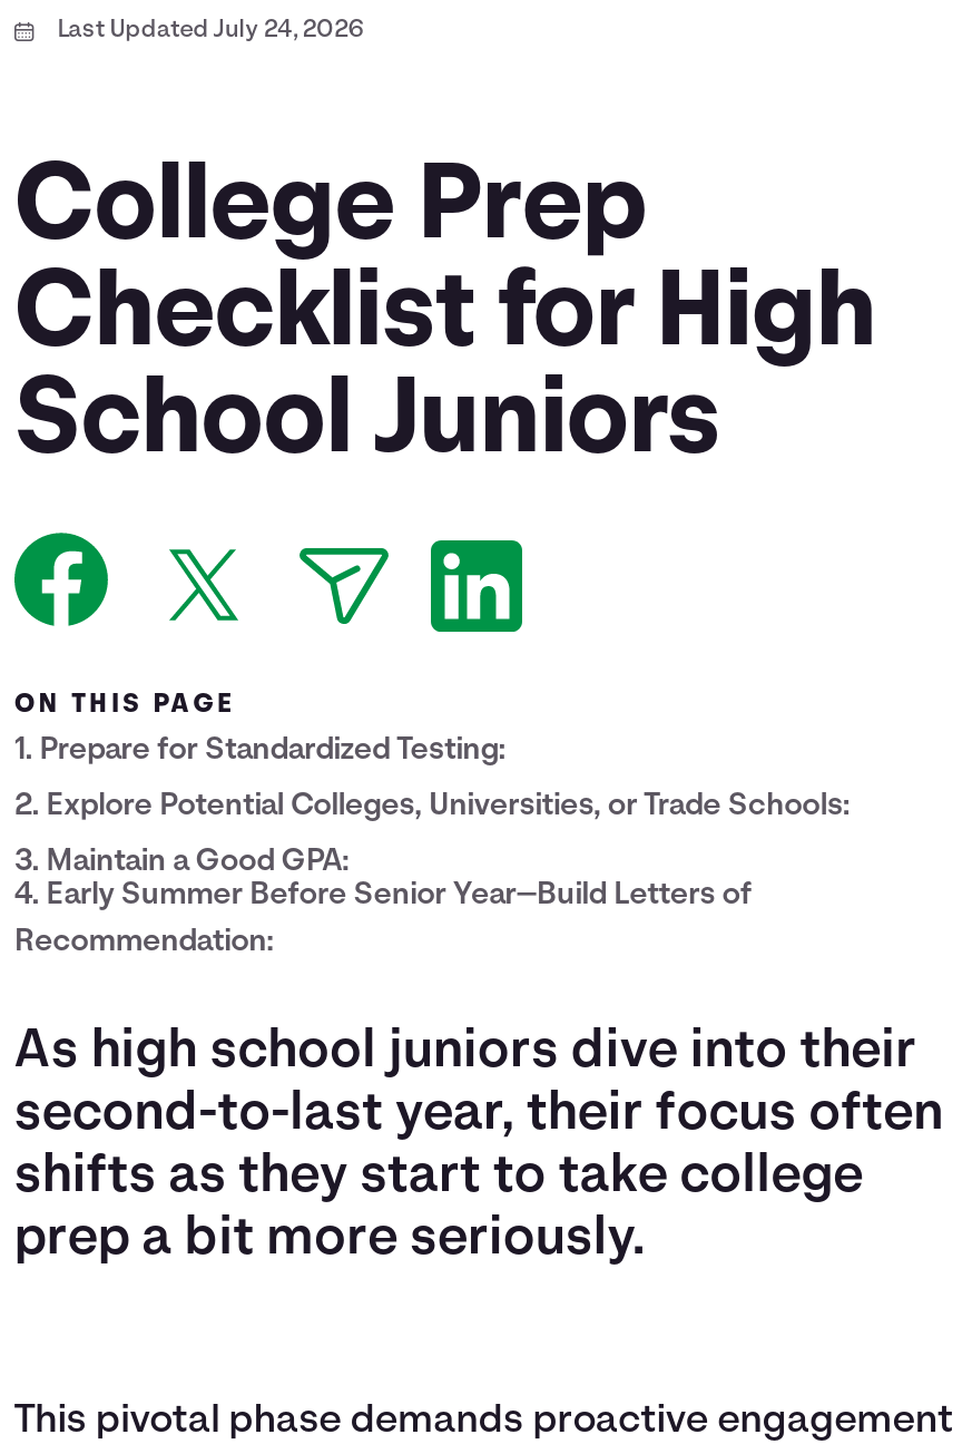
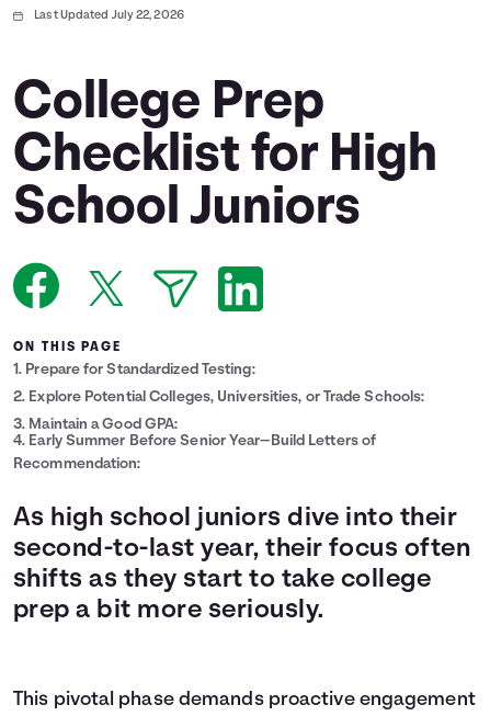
- Last Updated July 24, 2026
+ Last Updated July 22, 2026
